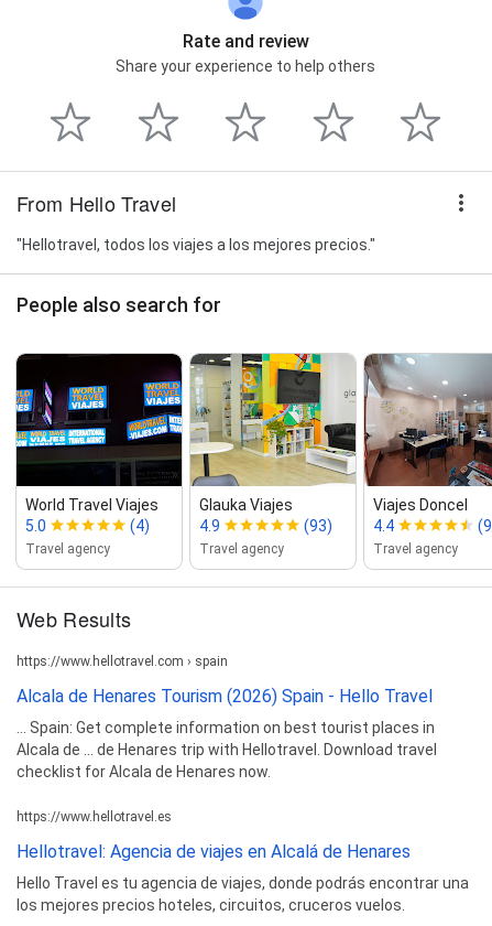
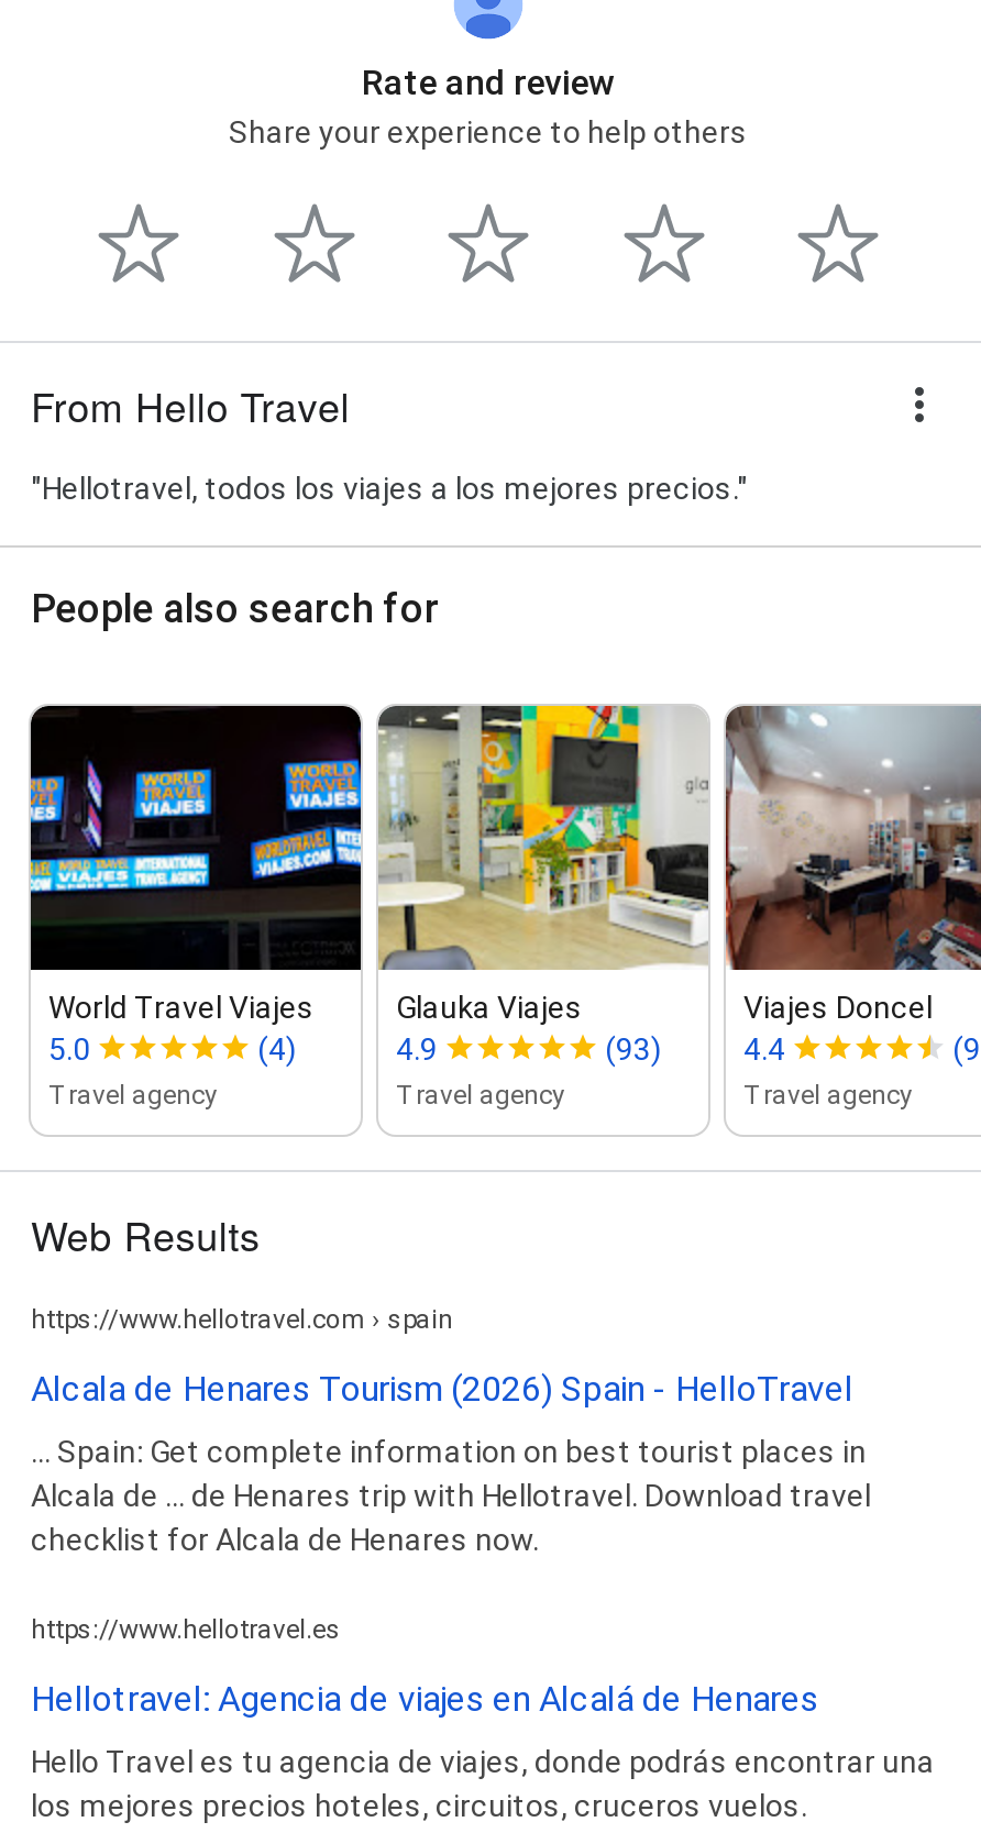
- Alcala de Henares Tourism (2026) Spain - Hello Travel
+ Alcala de Henares Tourism (2026) Spain - HelloTravel
